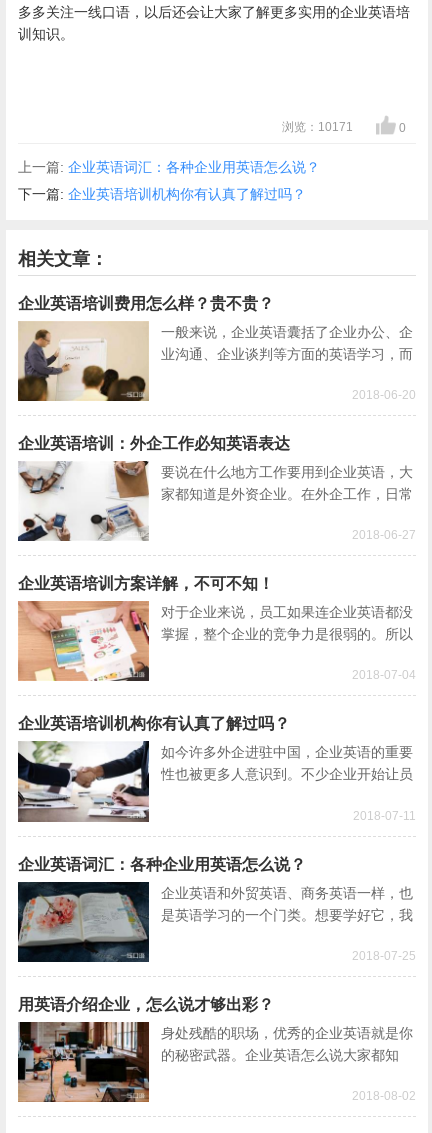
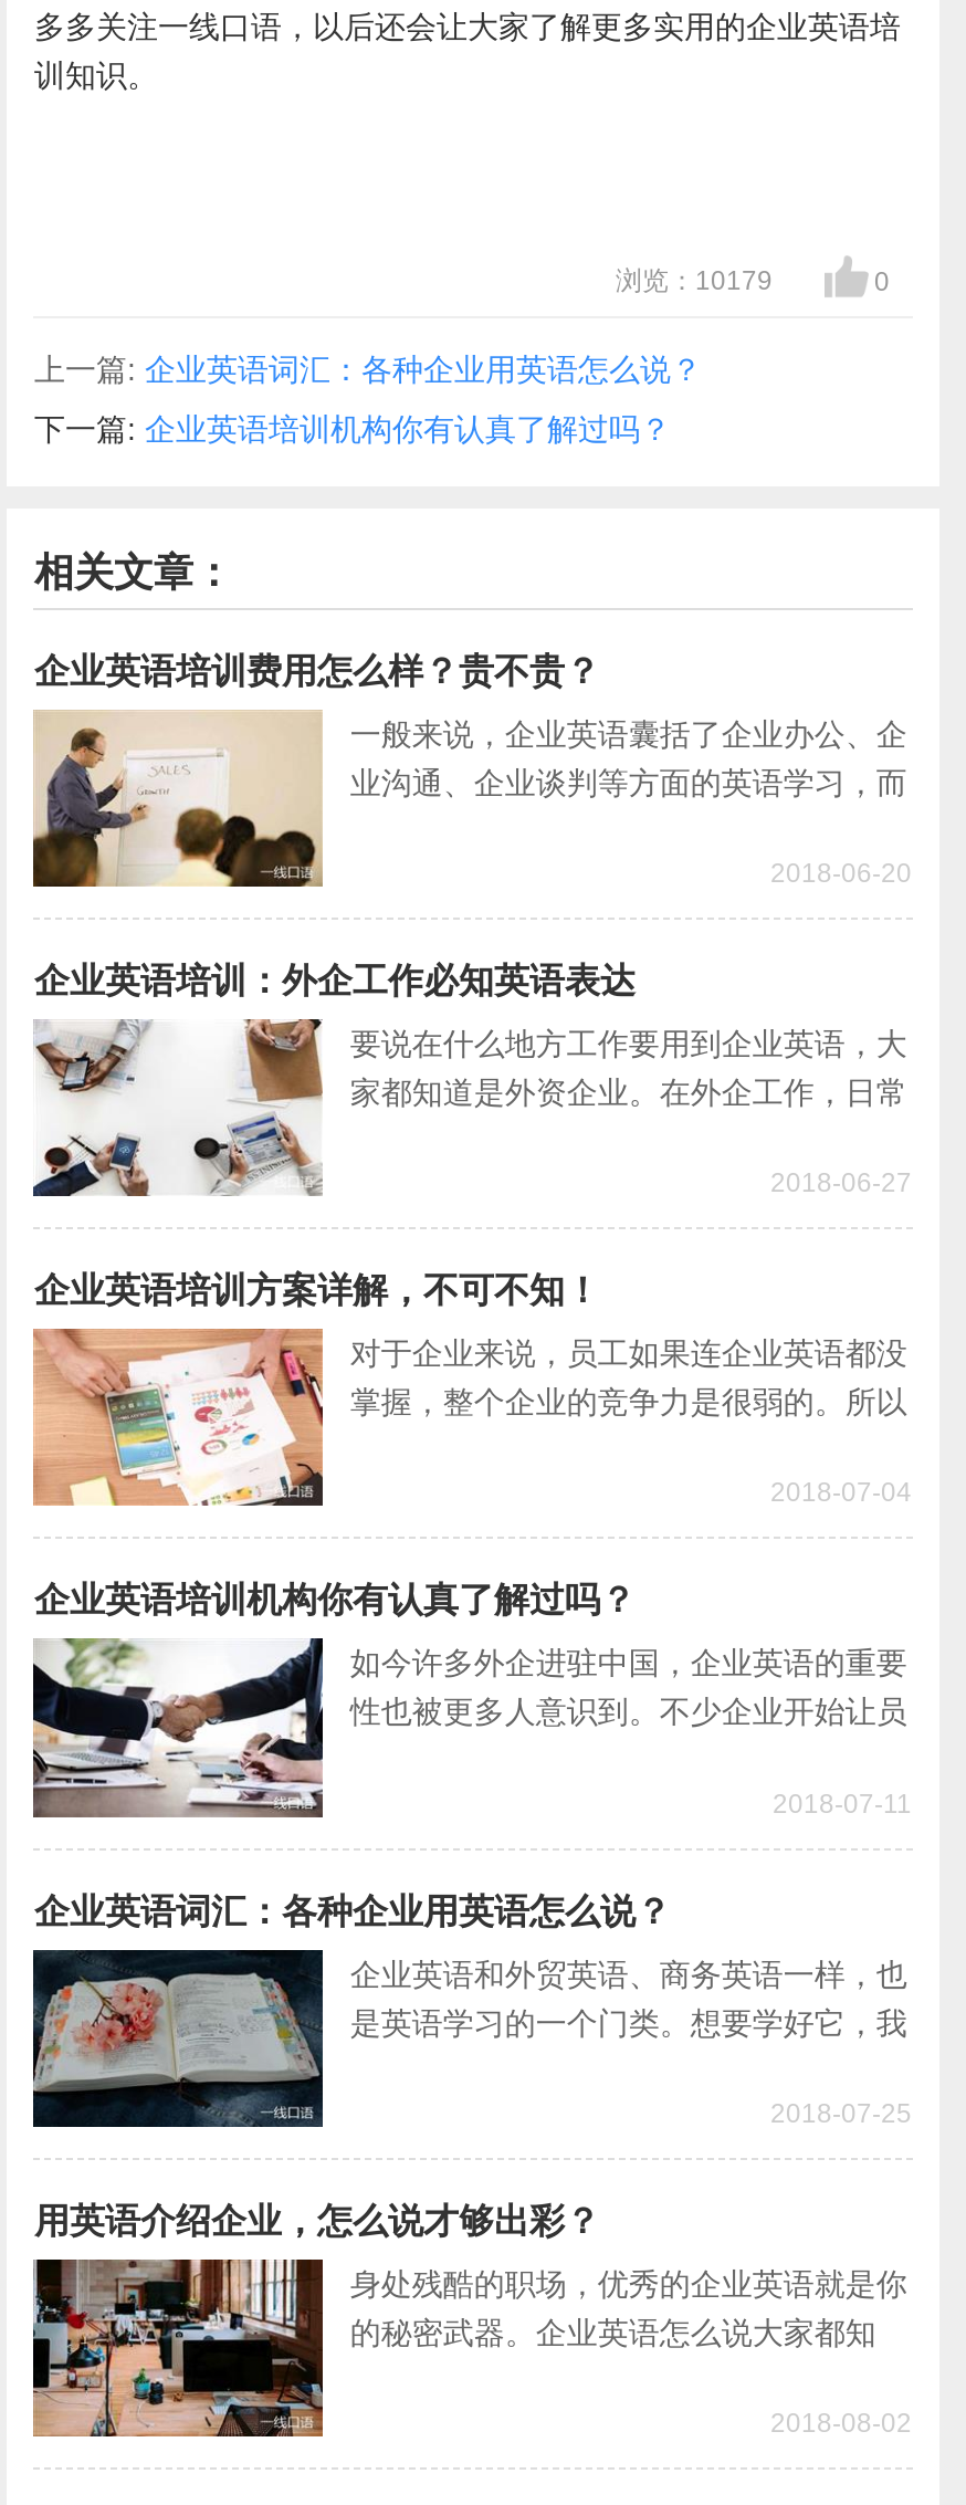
- 浏览：10171
+ 浏览：10179
